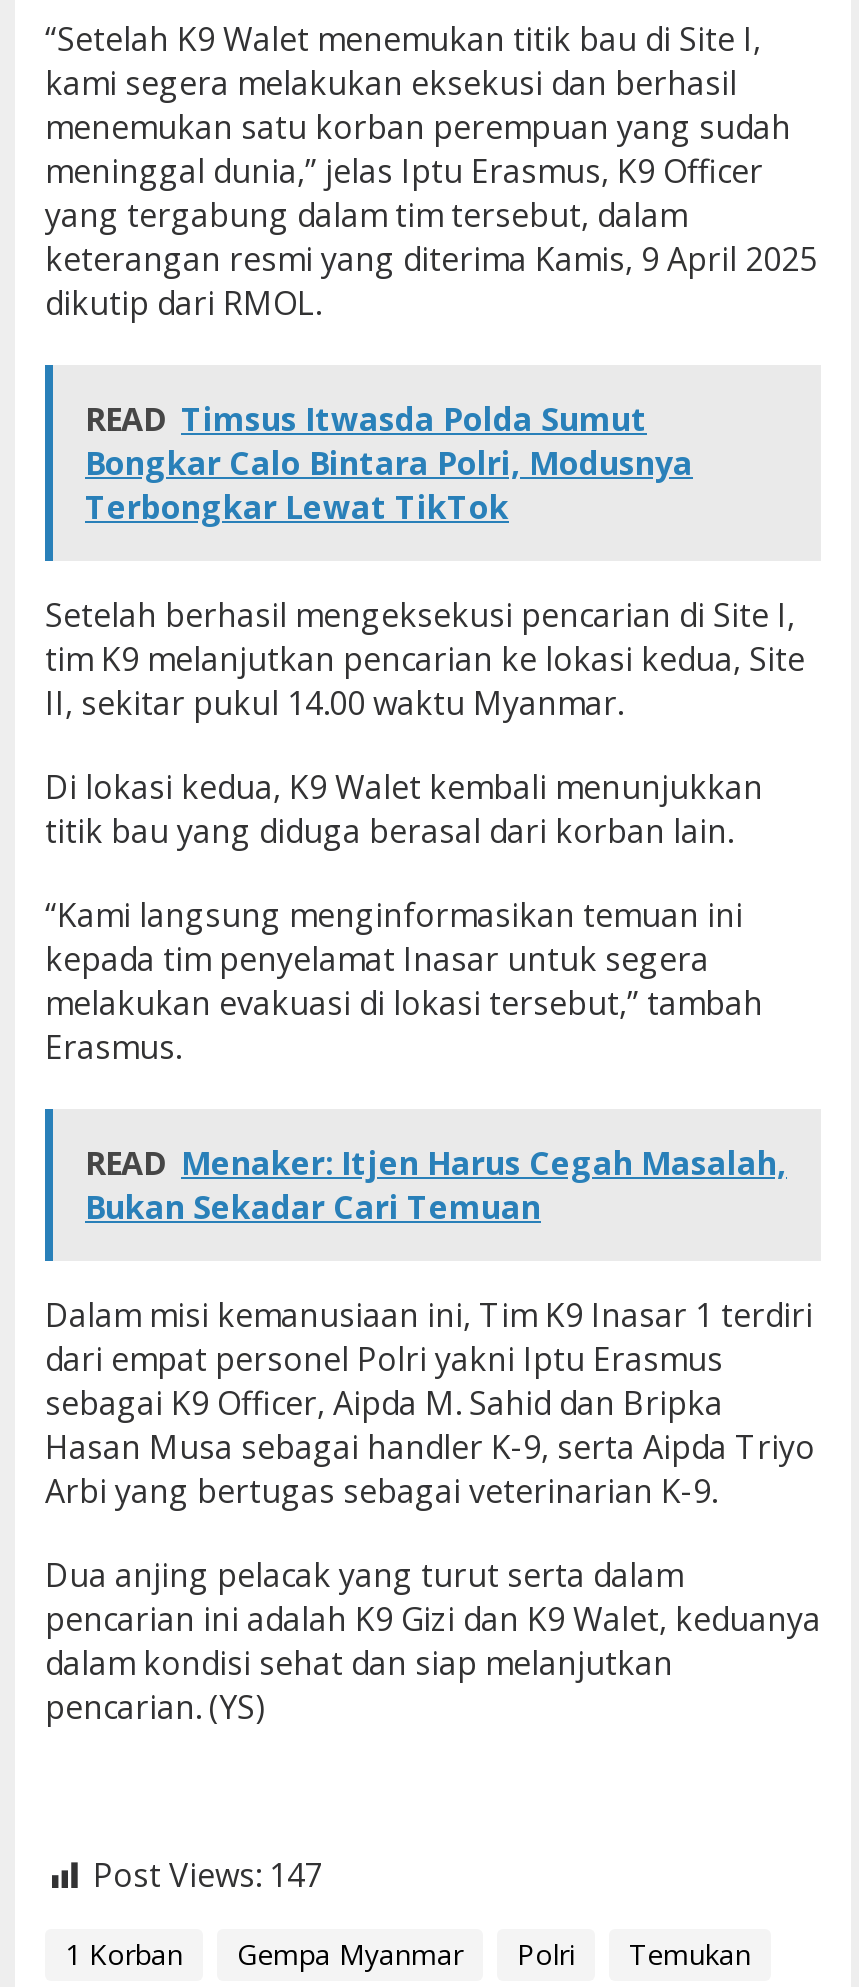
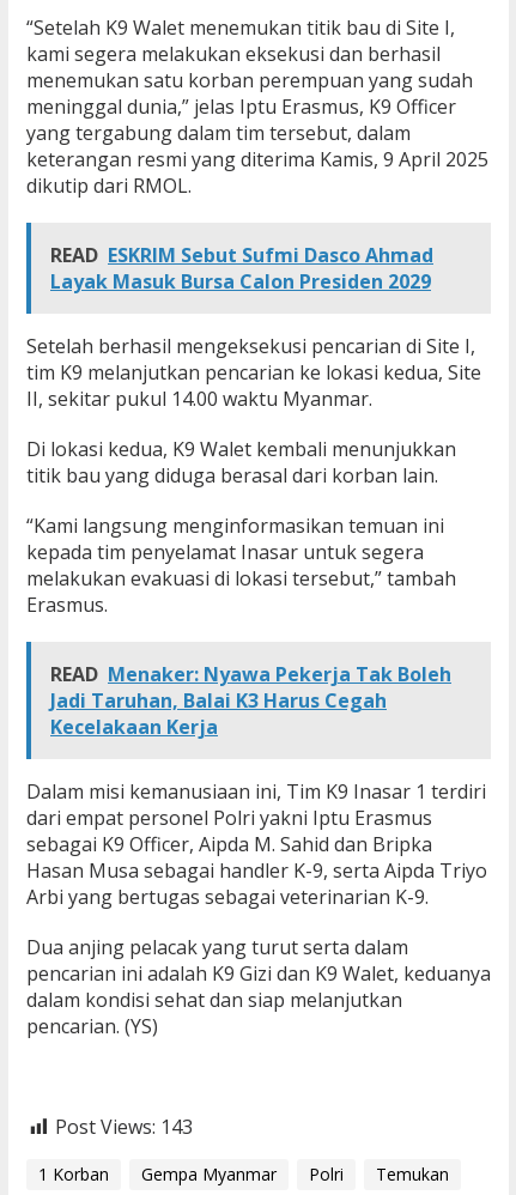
- READ Timsus Itwasda Polda Sumut
- Bongkar Calo Bintara Polri, Modusnya
- Terbongkar Lewat TikTok
+ READ ESKRIM Sebut Sufmi Dasco Ahmad
+ Layak Masuk Bursa Calon Presiden 2029

moved up: Setelah berhasil mengeksekusi pencarian di Site I, | tim K9 melanjutkan pencarian ke lokasi kedua, Site | II, sekitar pukul 14.00 waktu Myanmar. | ... | melakukan evakuasi di lokasi tersebut,” tambah | Erasmus.

- READ Menaker: Itjen Harus Cegah Masalah,
- Bukan Sekadar Cari Temuan
+ READ Menaker: Nyawa Pekerja Tak Boleh
+ Jadi Taruhan, Balai K3 Harus Cegah
+ Kecelakaan Kerja

- Post Views: 147
+ Post Views: 143
